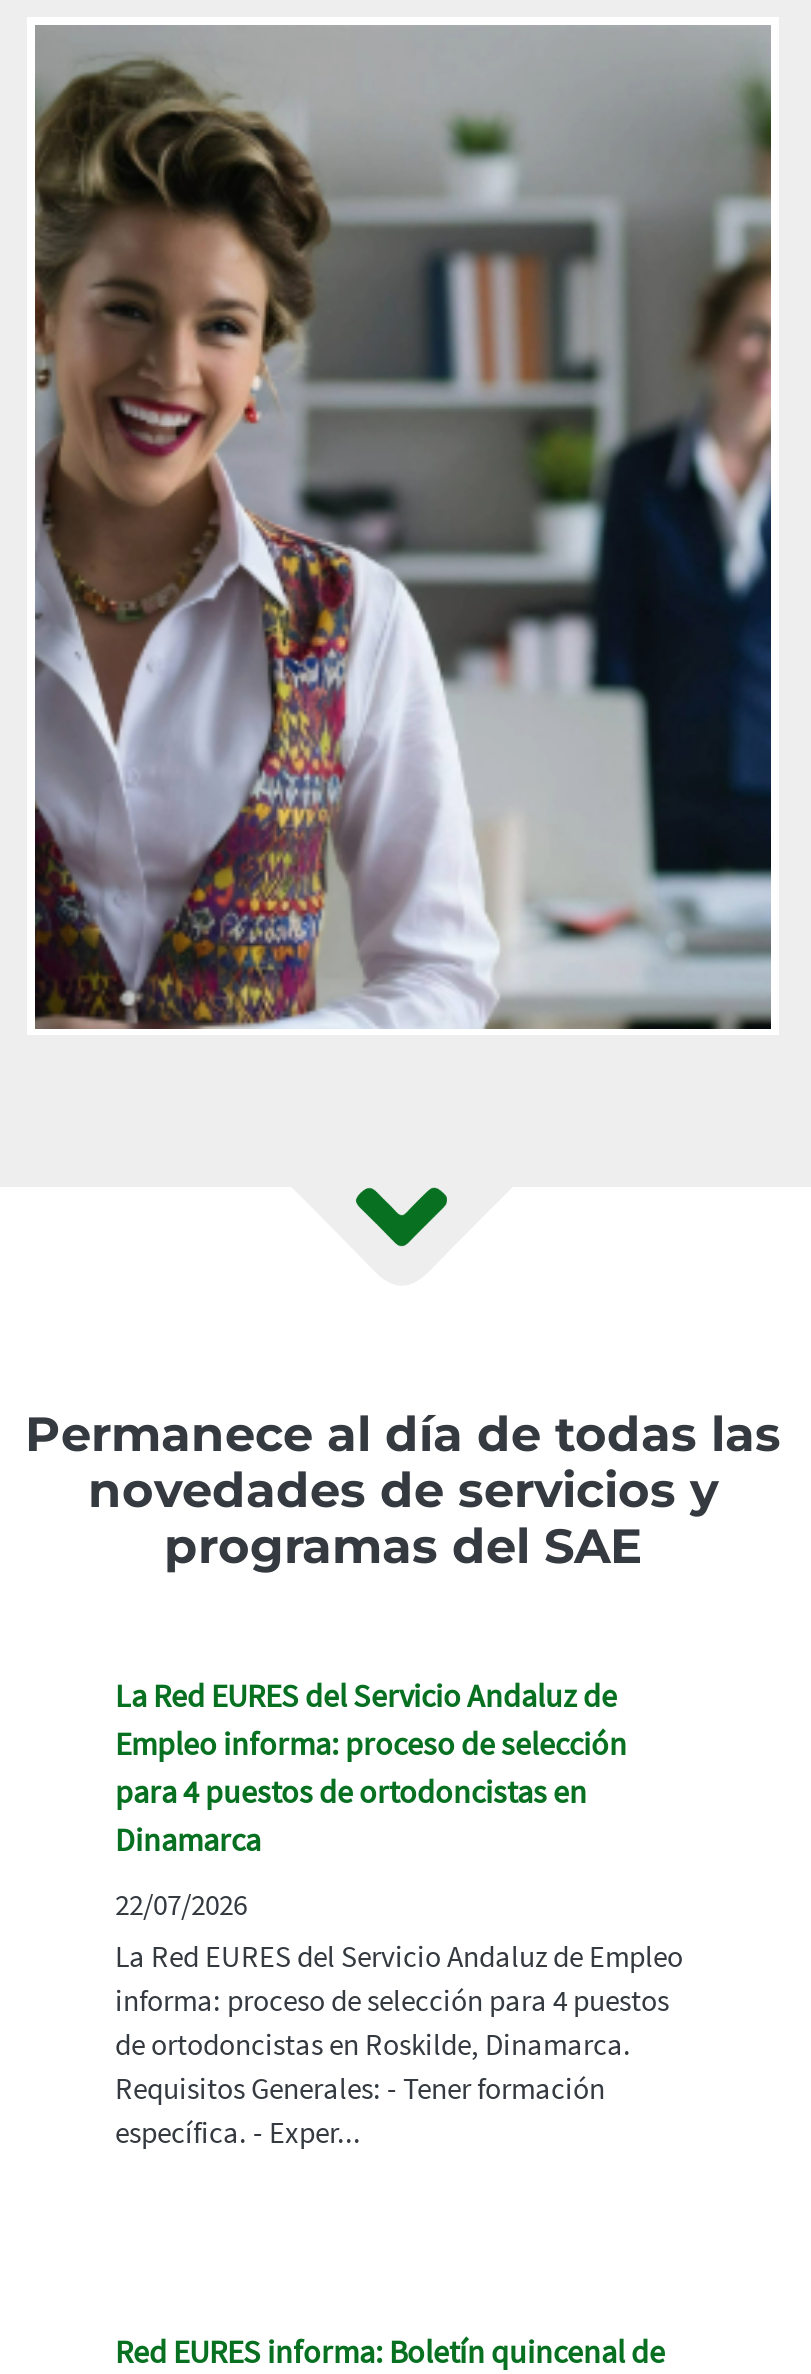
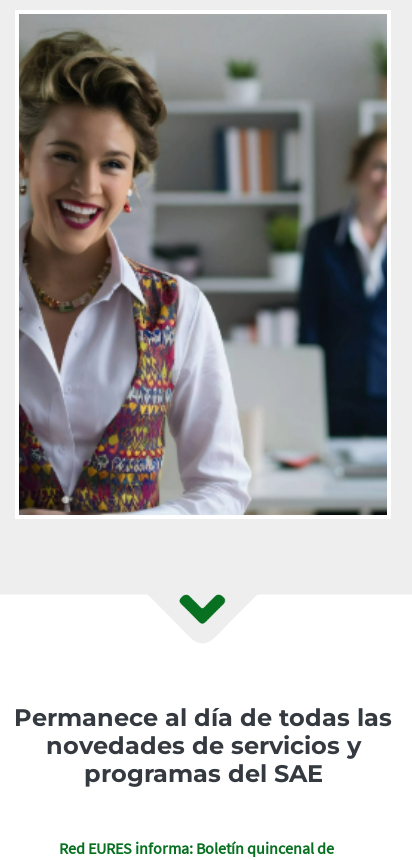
- La Red EURES del Servicio Andaluz de
- Empleo informa: proceso de selección
- para 4 puestos de ortodoncistas en
- Dinamarca
- 22/07/2026
- La Red EURES del Servicio Andaluz de Empleo
- informa: proceso de selección para 4 puestos
- de ortodoncistas en Roskilde, Dinamarca.
- Requisitos Generales: - Tener formación
- específica. - Exper...
